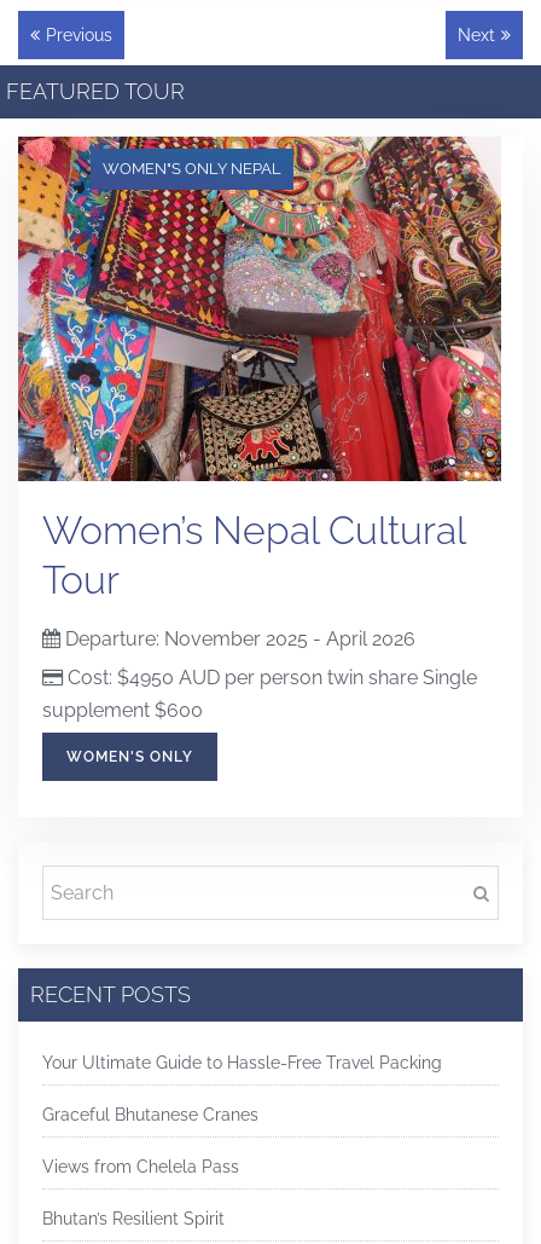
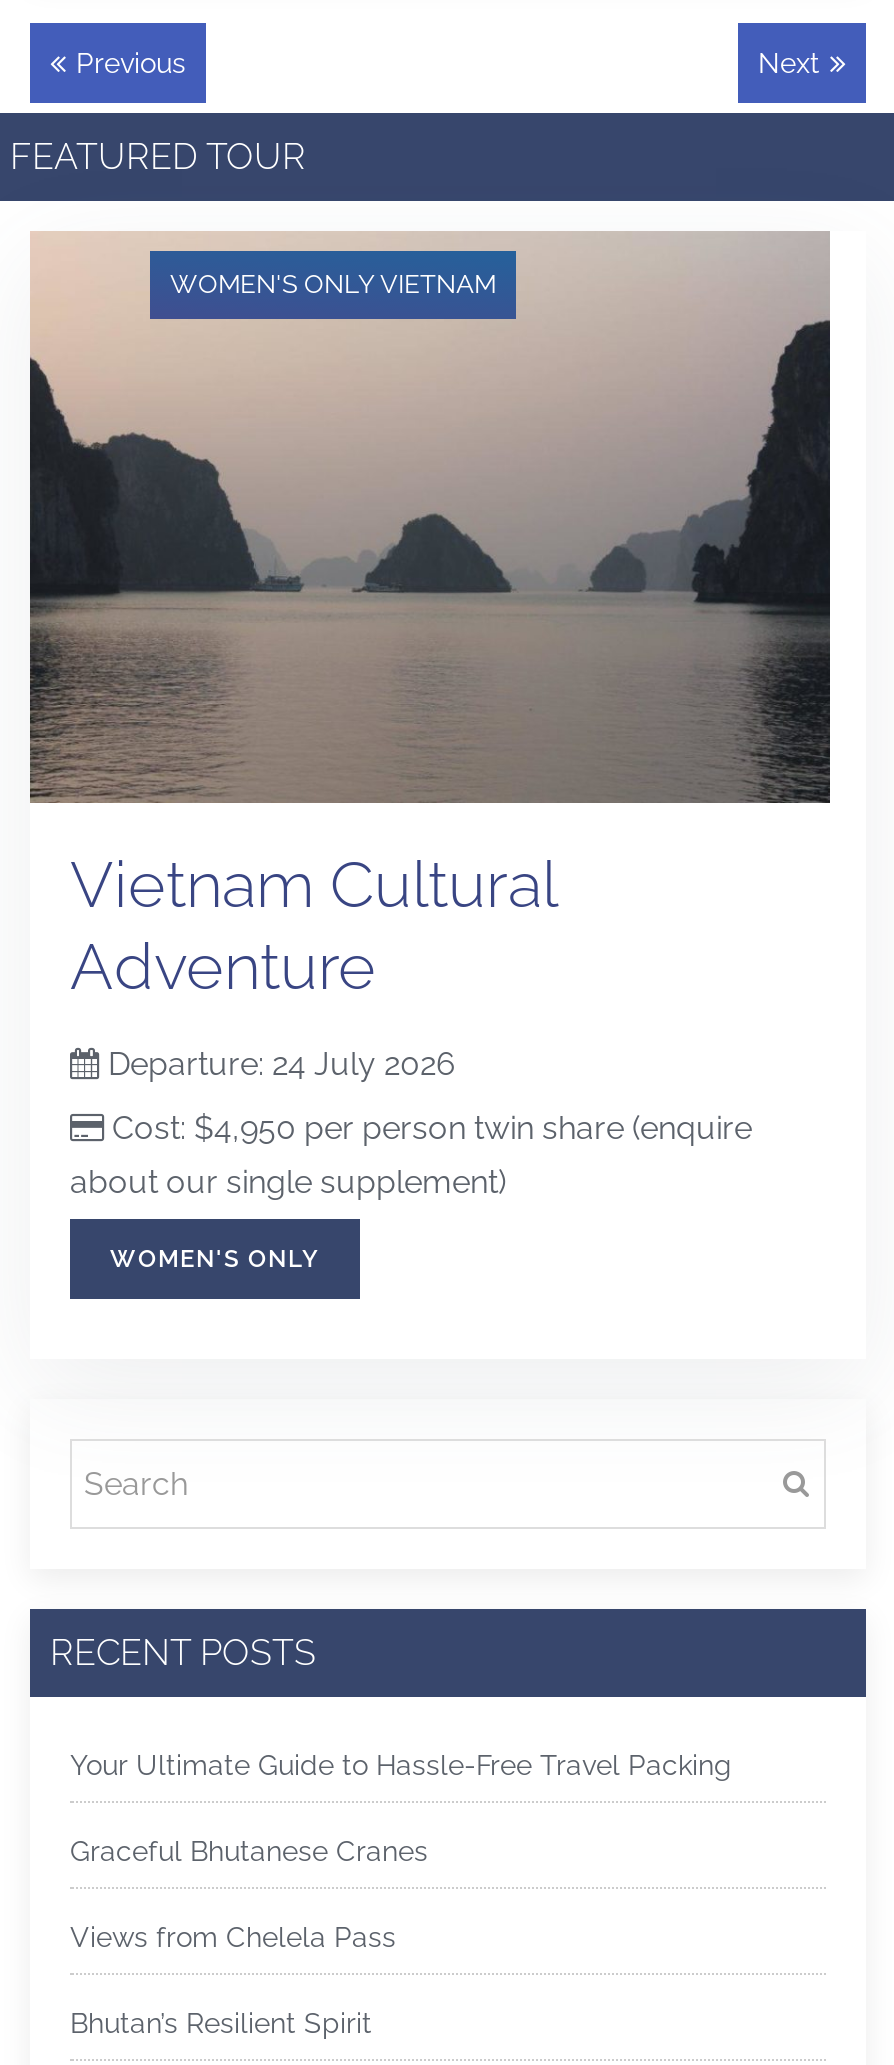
- [image]
- WOMEN"S ONLY NEPAL
+ [image]
+ WOMEN'S ONLY VIETNAM

- Women’s Nepal Cultural
- Tour
+ Vietnam Cultural
+ Adventure

- Departure: November 2025 - April 2026
+ Departure: 24 July 2026

- Cost: $4950 AUD per person twin share Single
- supplement $600
+ Cost: $4,950 per person twin share (enquire
+ about our single supplement)
